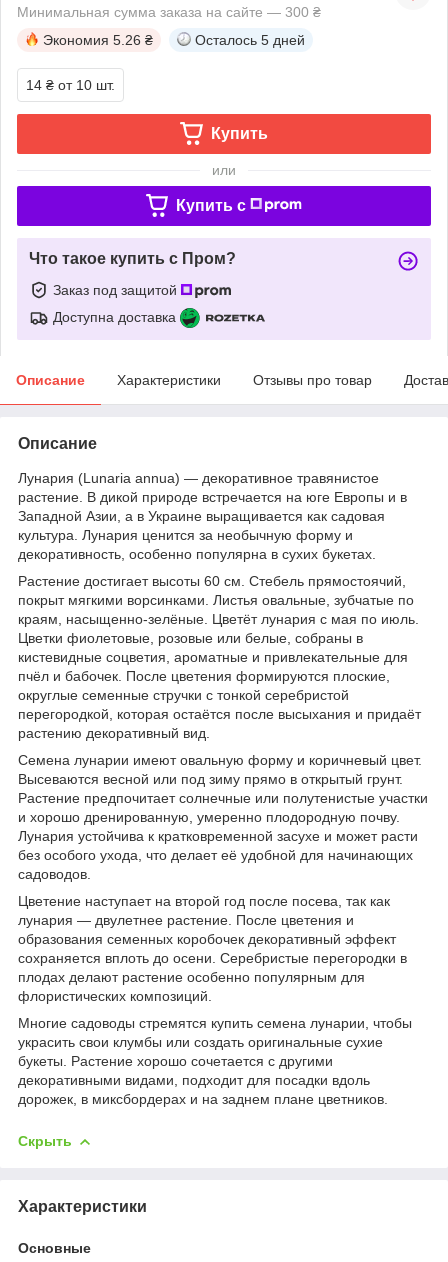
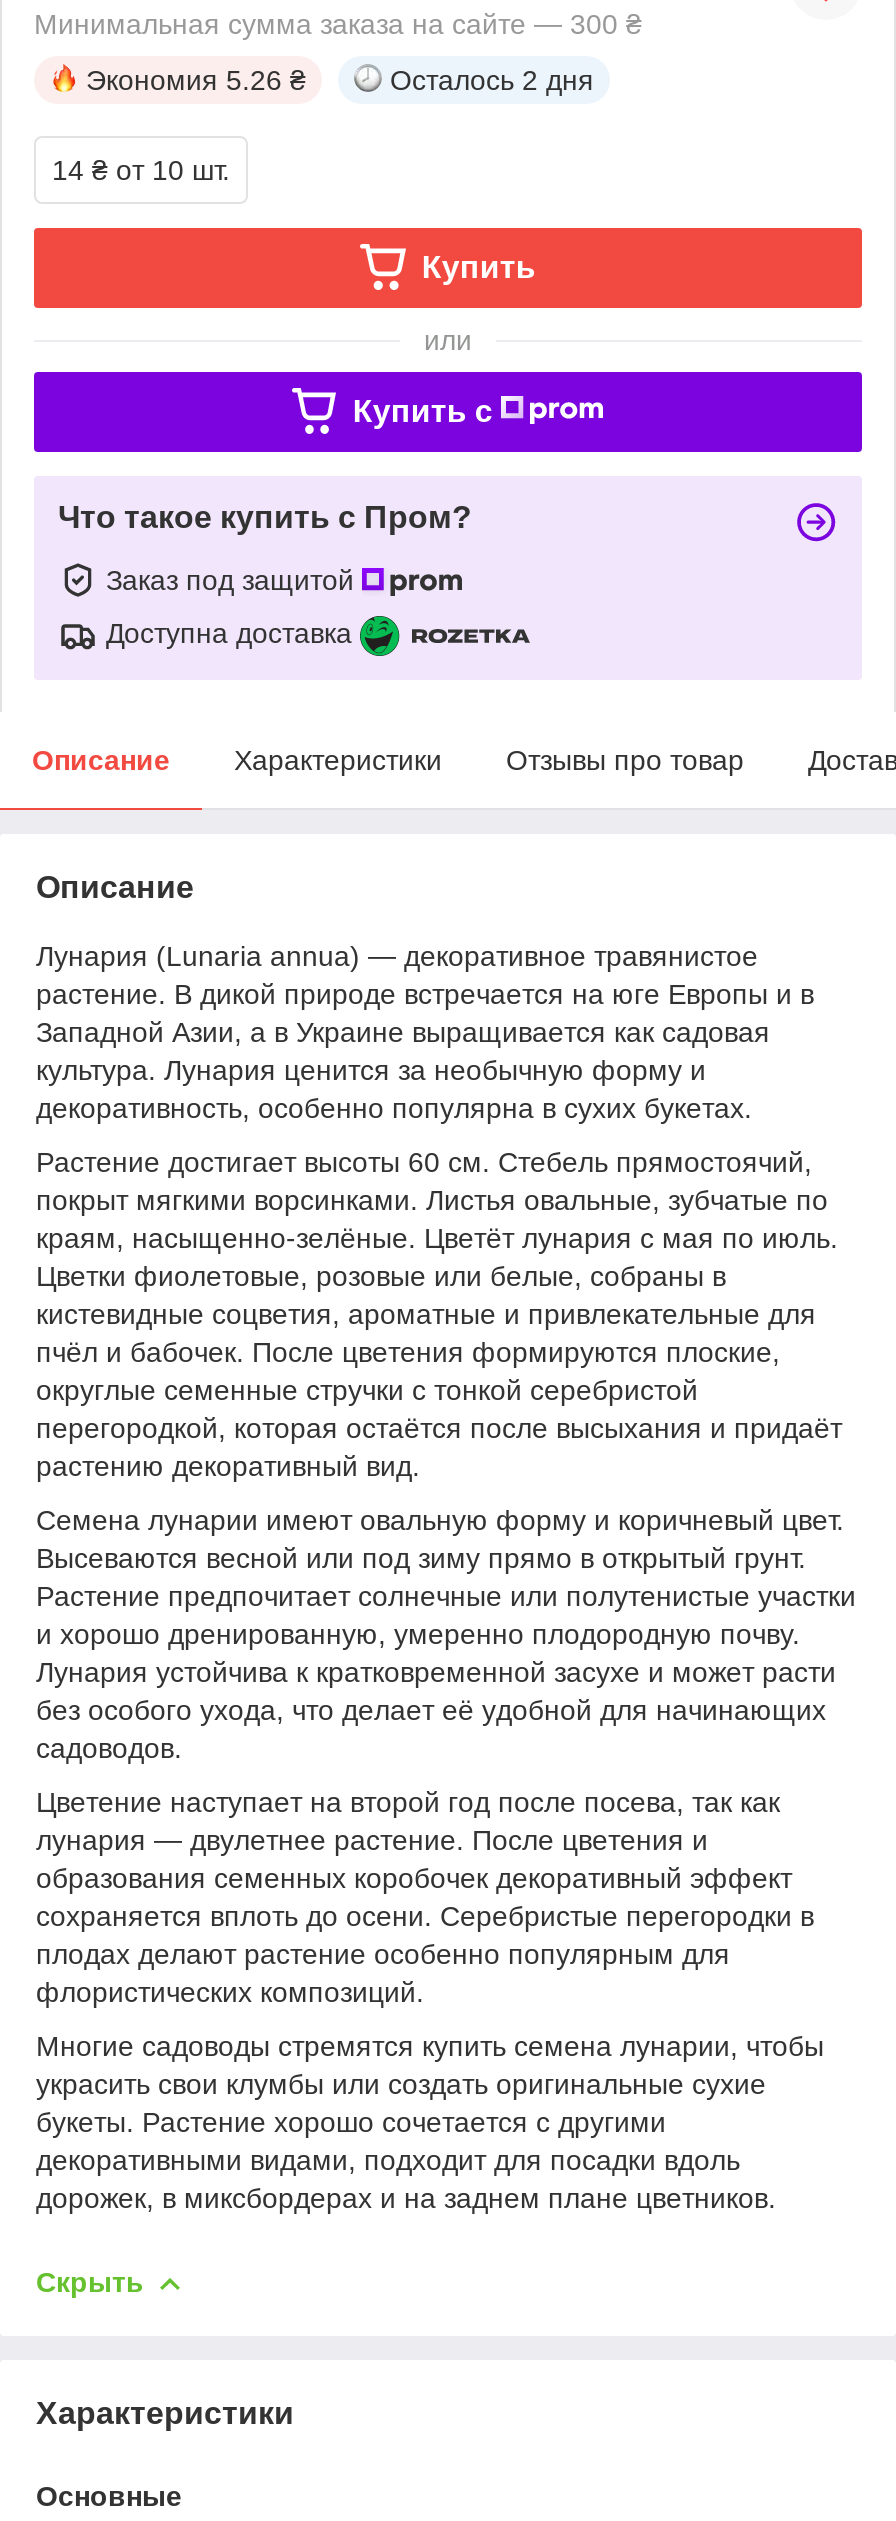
- Осталось 5 дней
+ Осталось 2 дня
